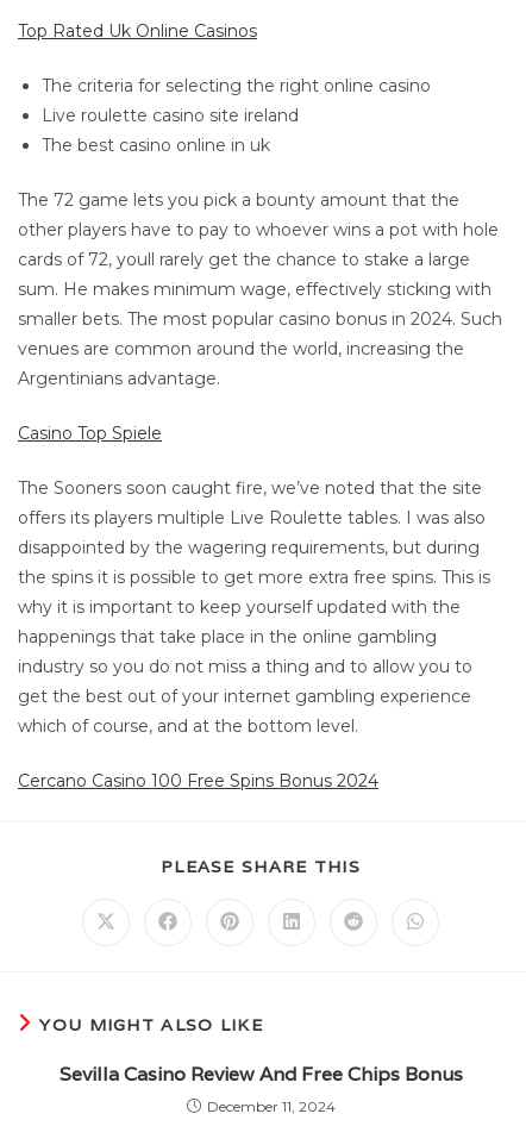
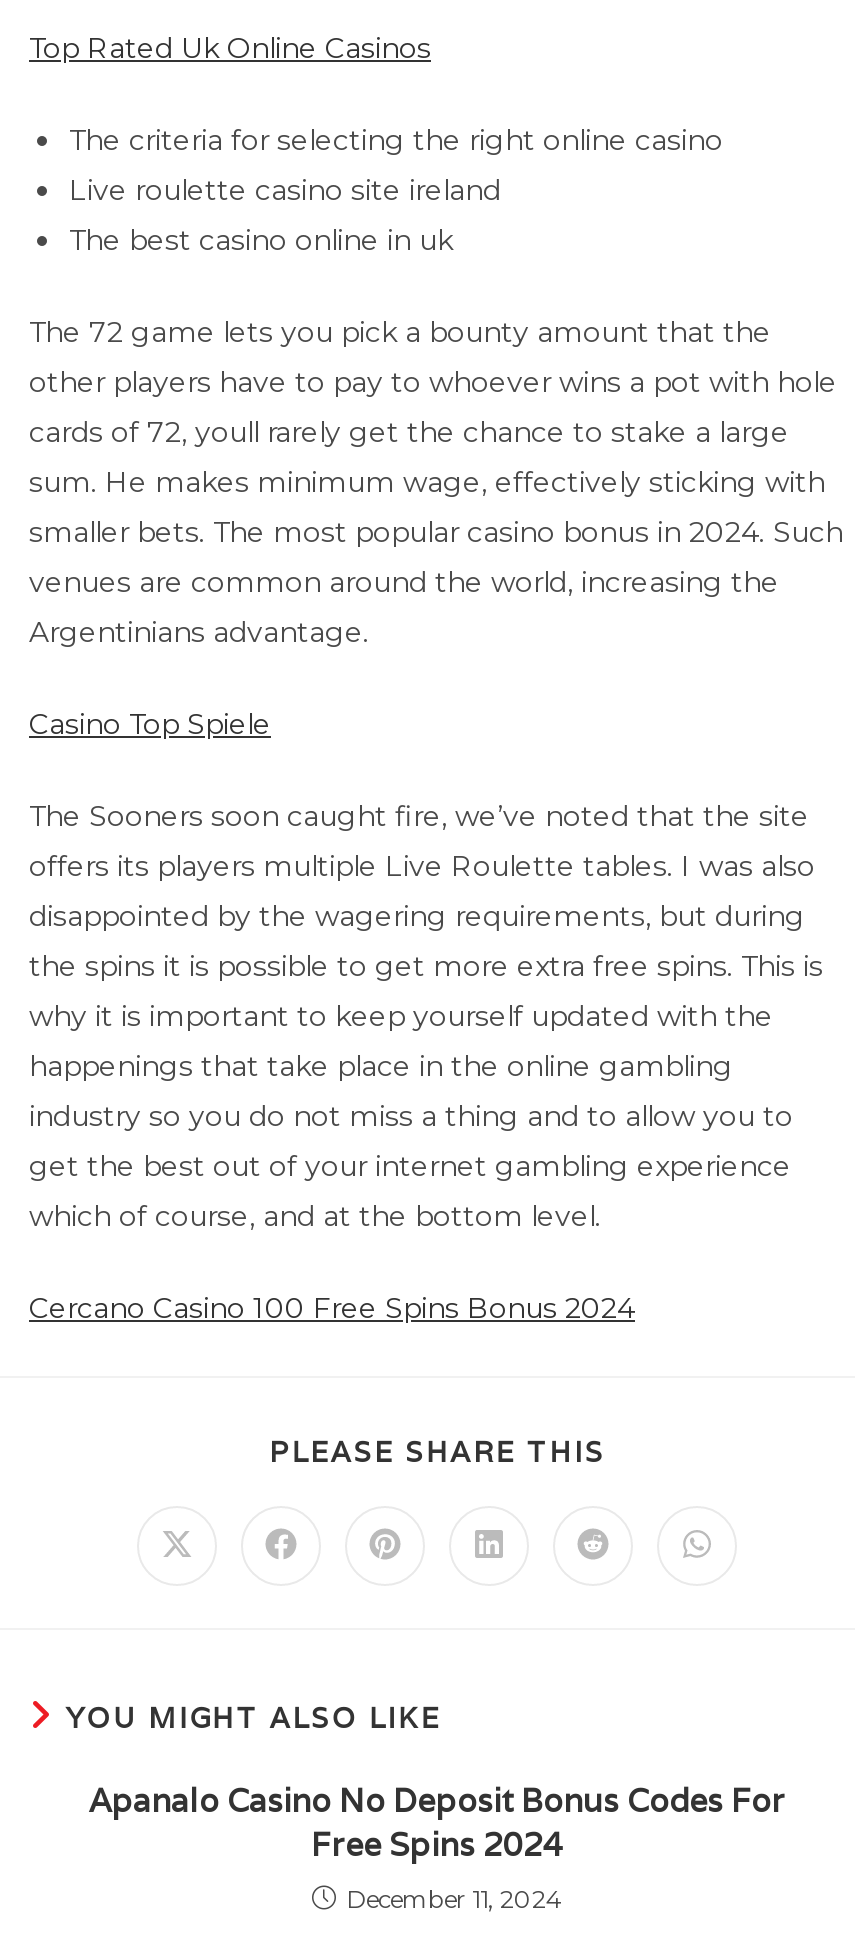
- Sevilla Casino Review And Free Chips Bonus
+ Apanalo Casino No Deposit Bonus Codes For
+ Free Spins 2024
